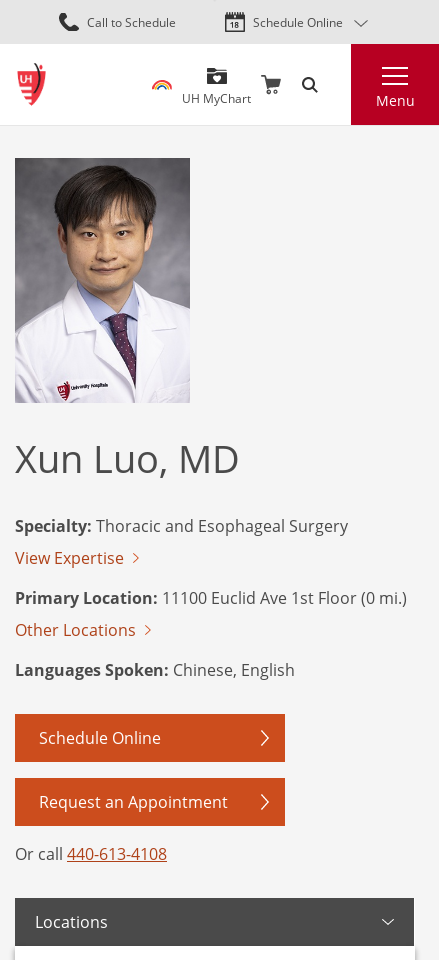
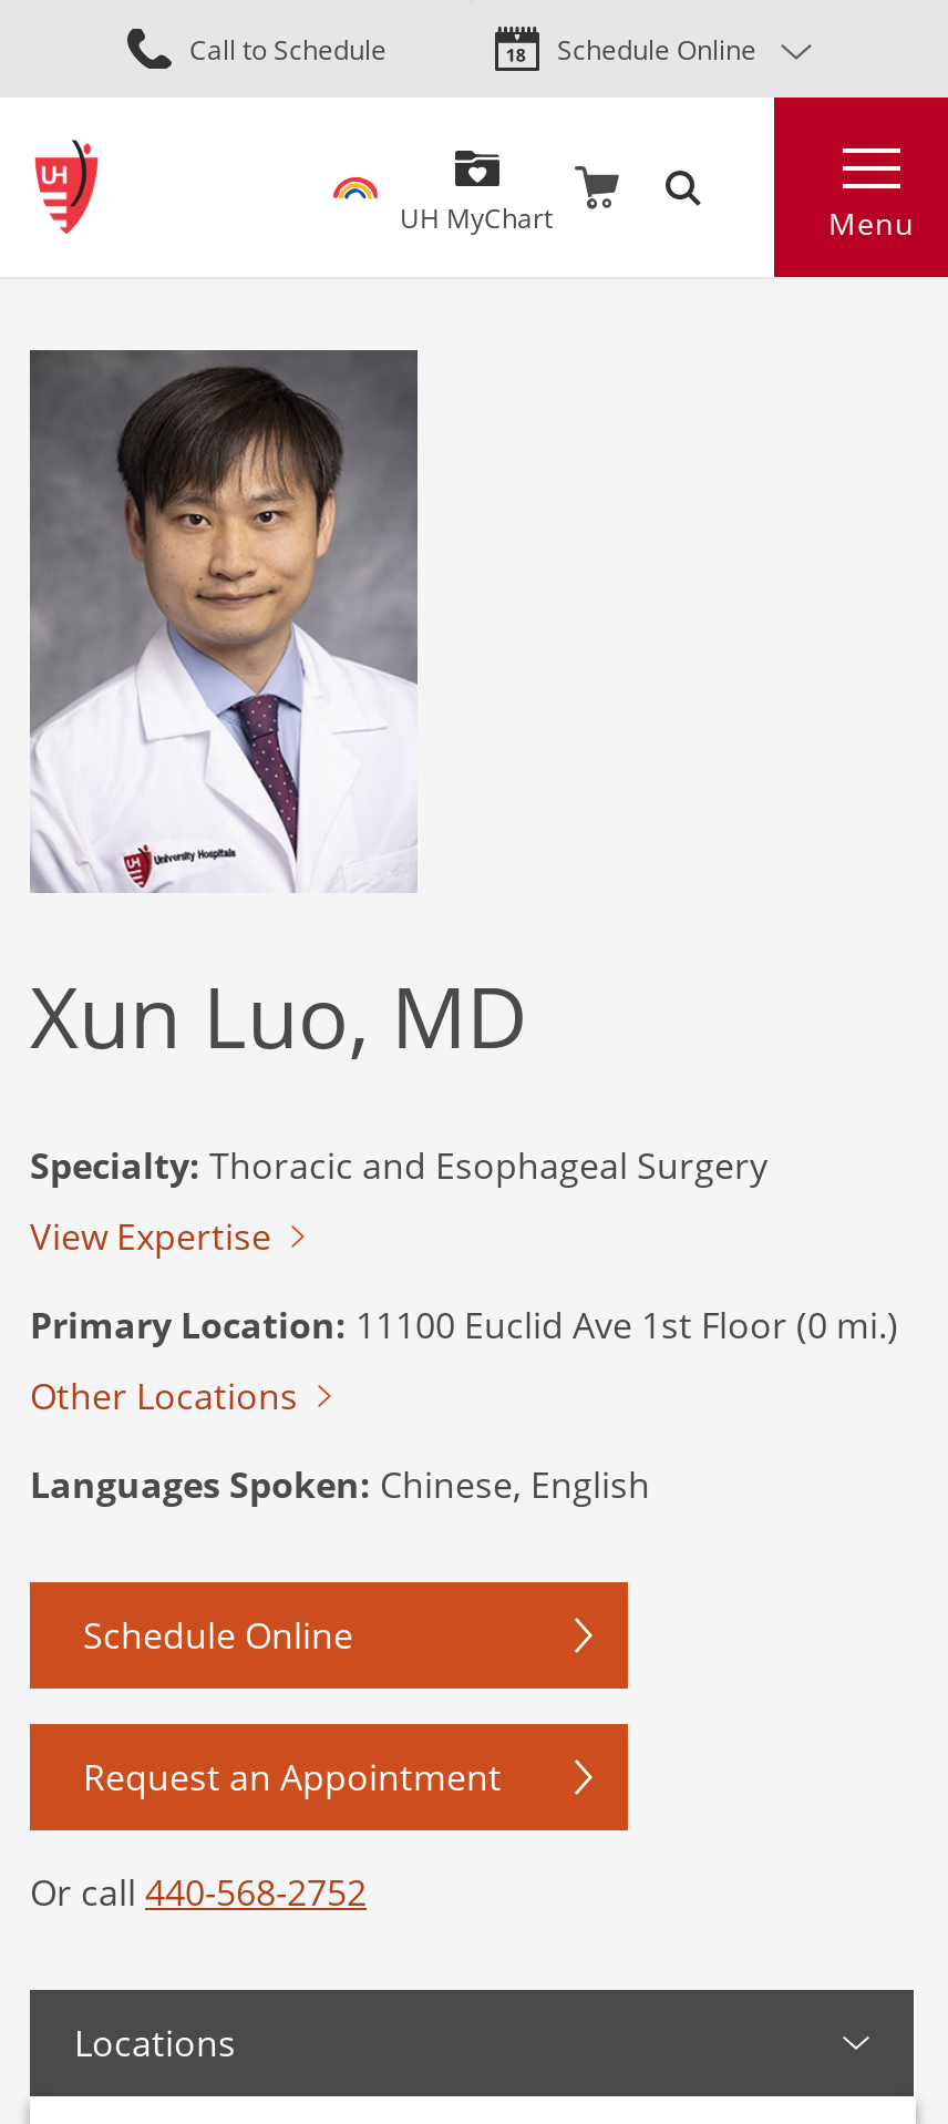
- Or call 440-613-4108
+ Or call 440-568-2752
